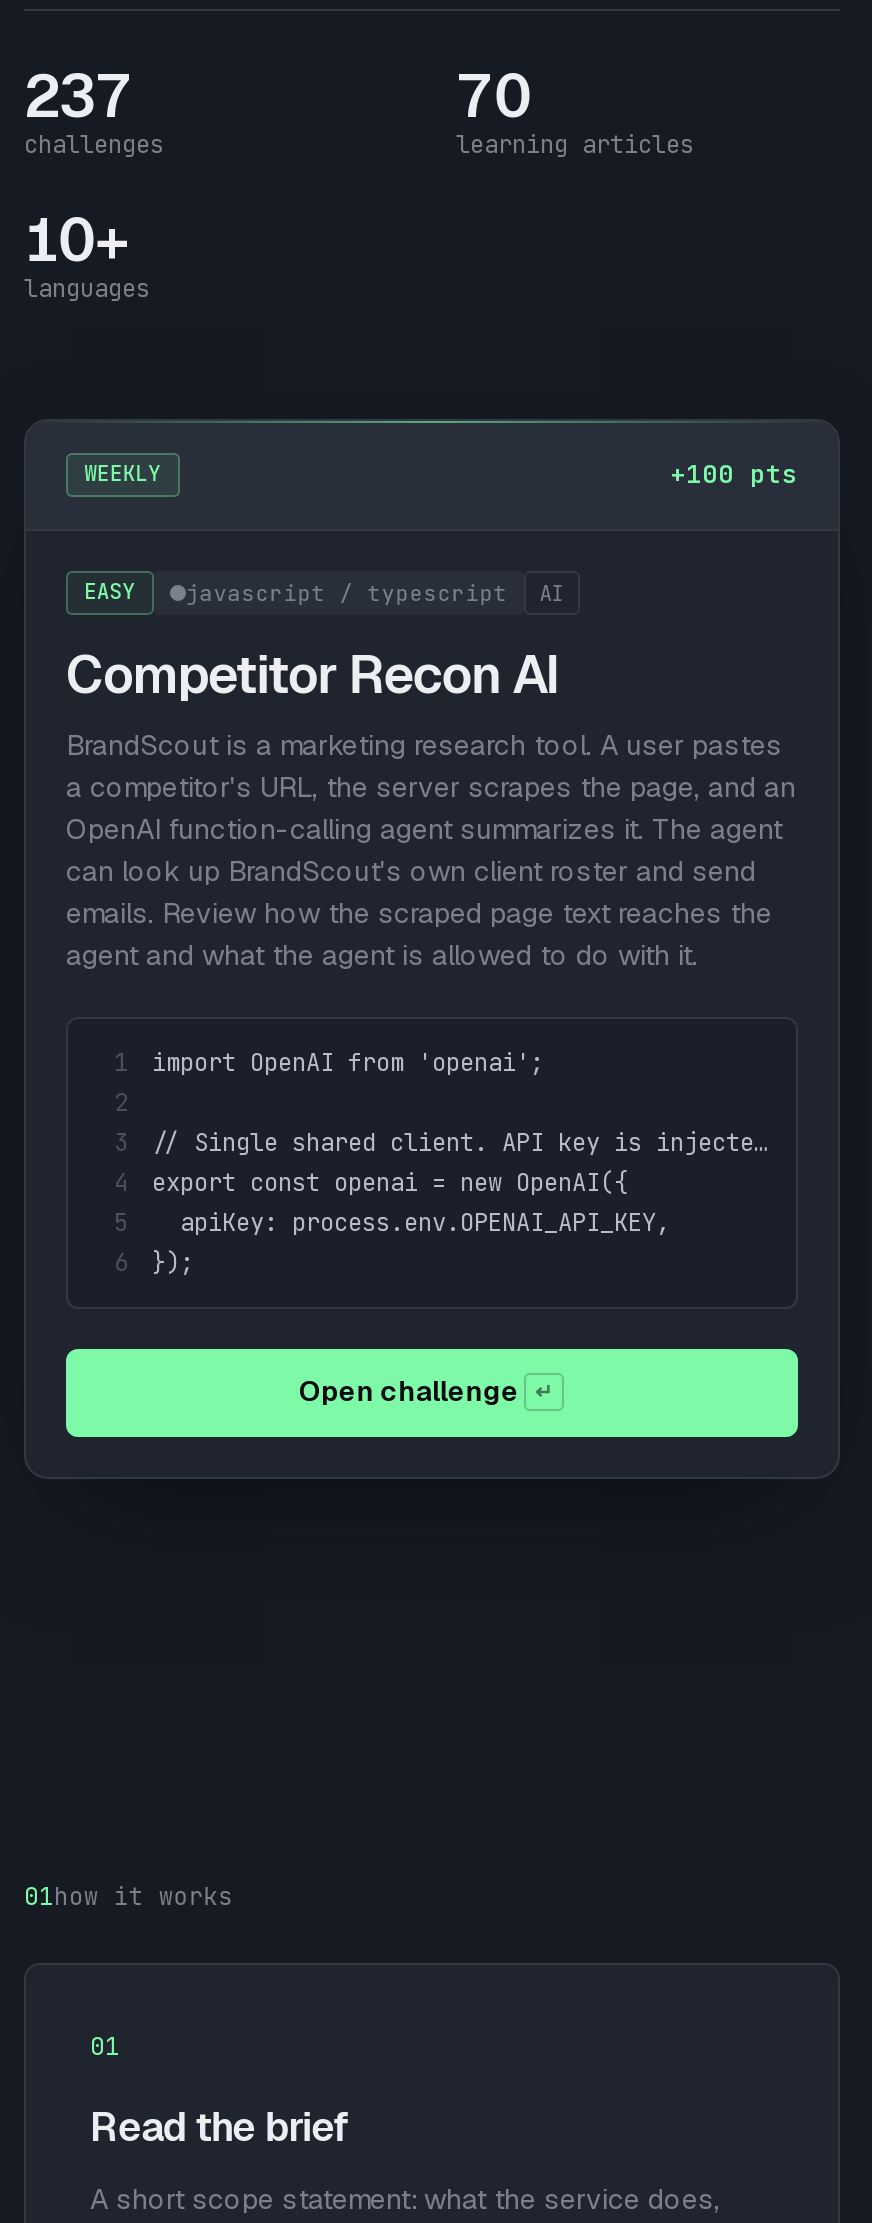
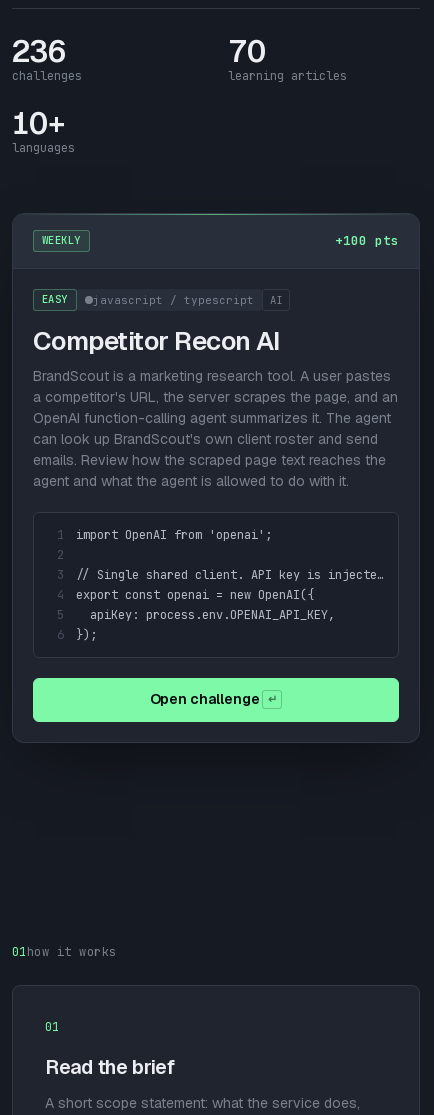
- 237
+ 236
